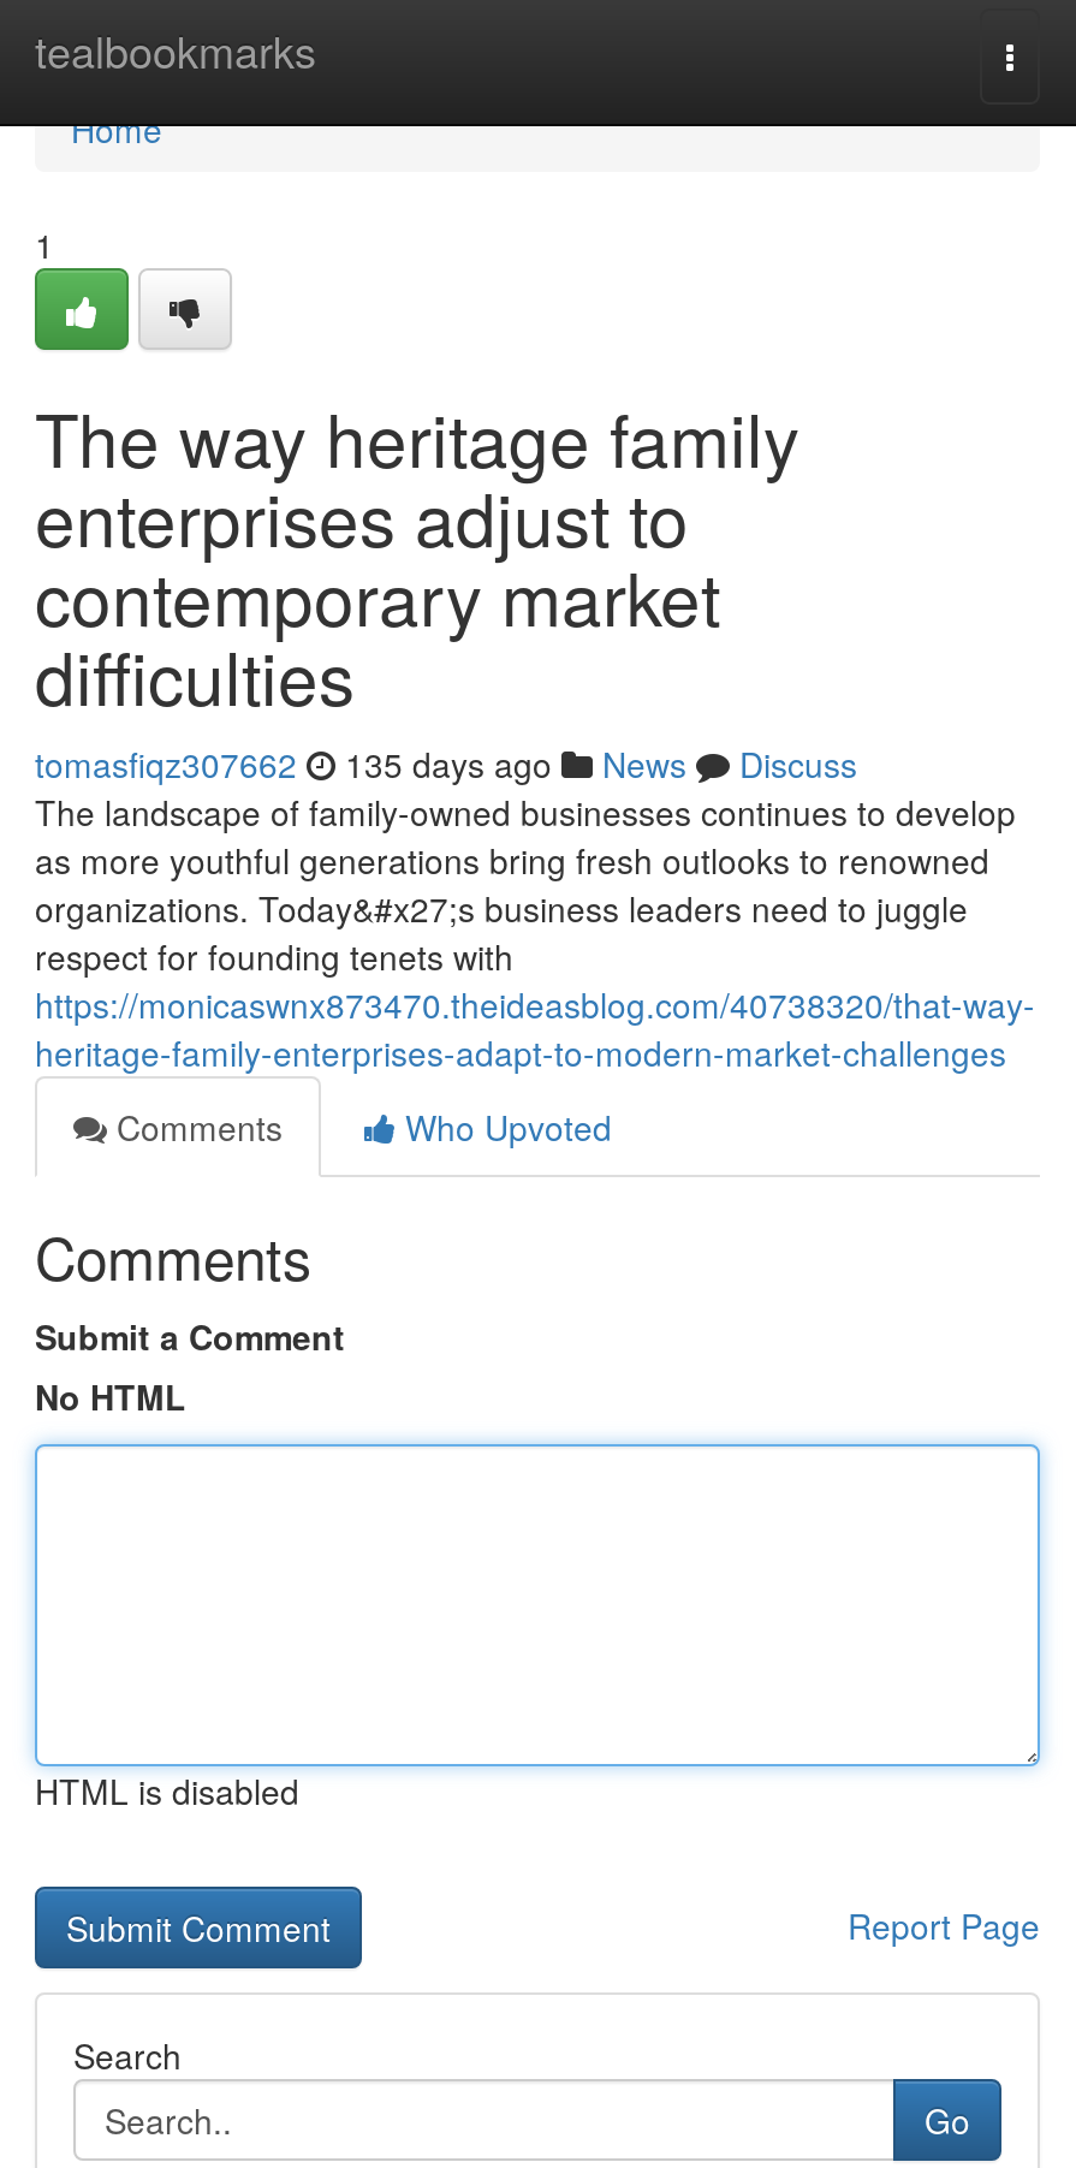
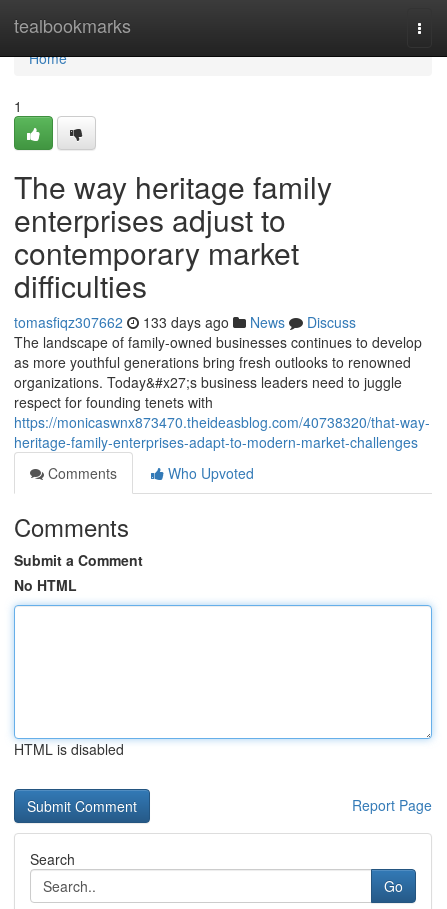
- tomasfiqz307662 135 days ago News Discuss
+ tomasfiqz307662 133 days ago News Discuss
